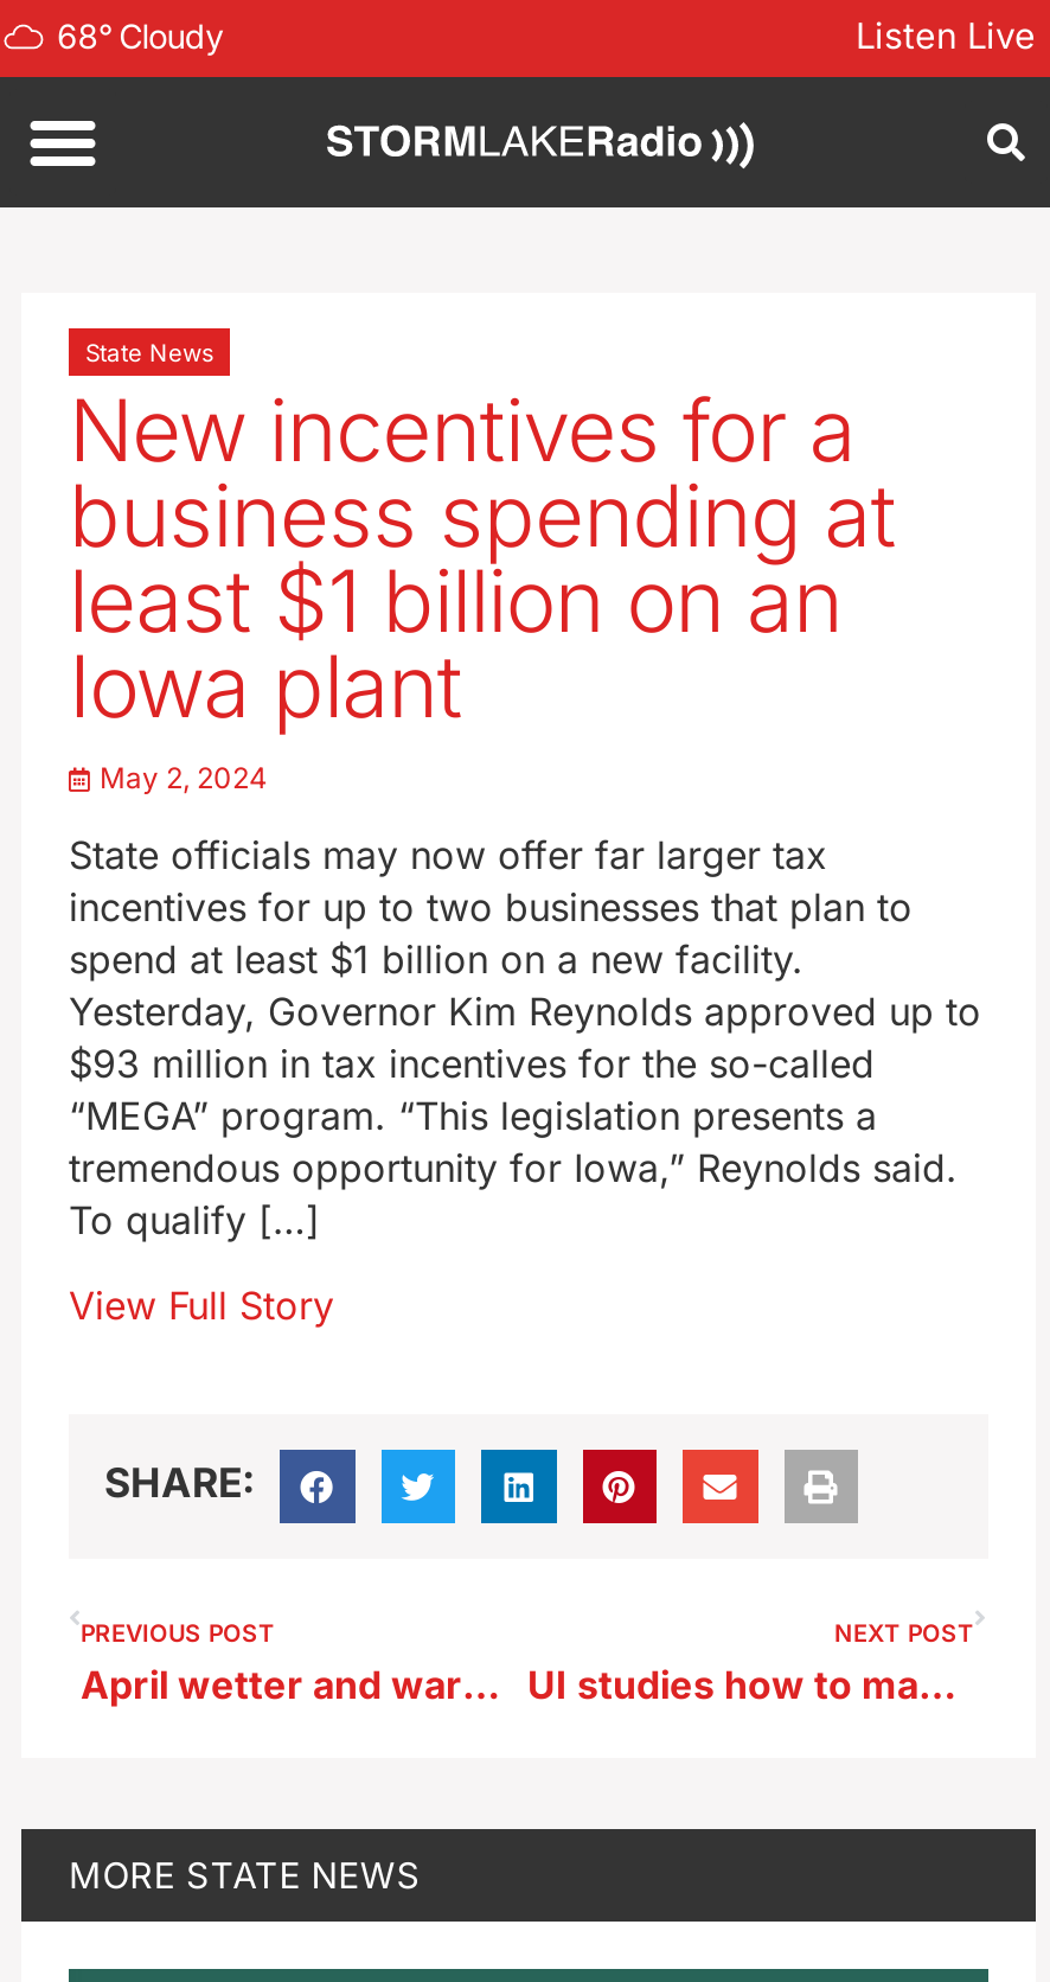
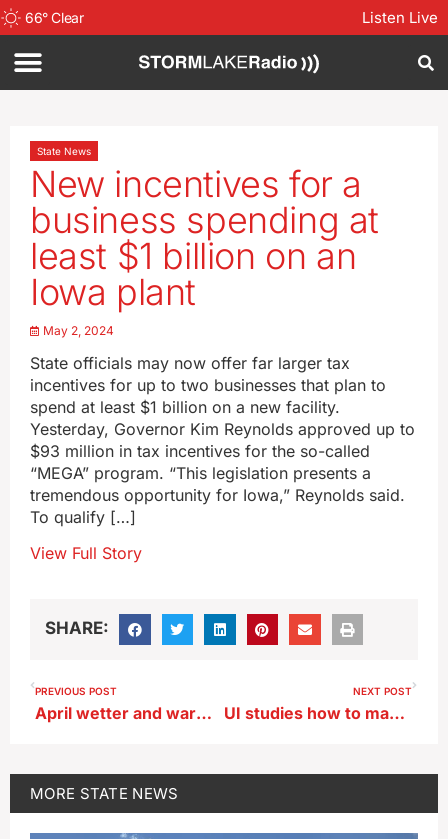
- 68° Cloudy
+ 66° Clear
